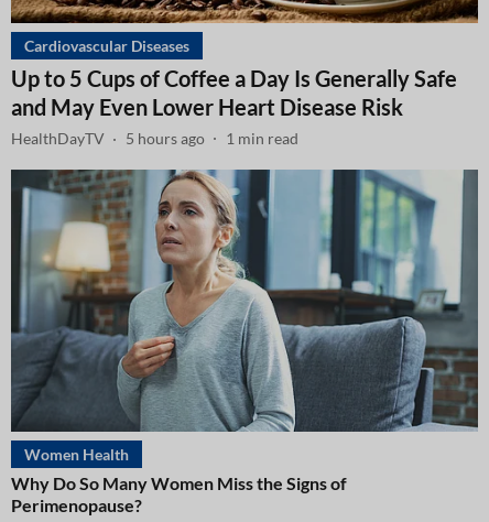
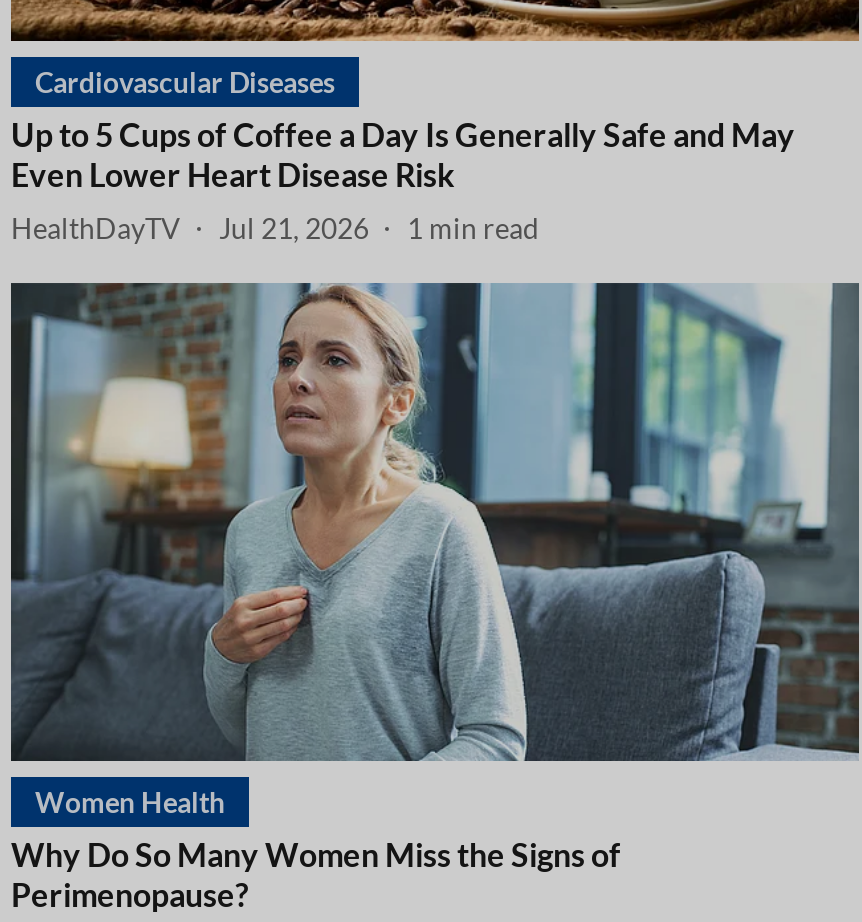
- HealthDayTV 5 hours ago 1 min read
+ HealthDayTV Jul 21, 2026 1 min read
